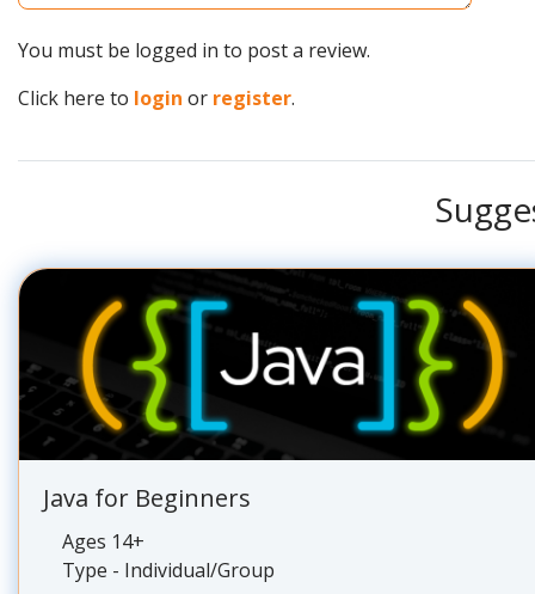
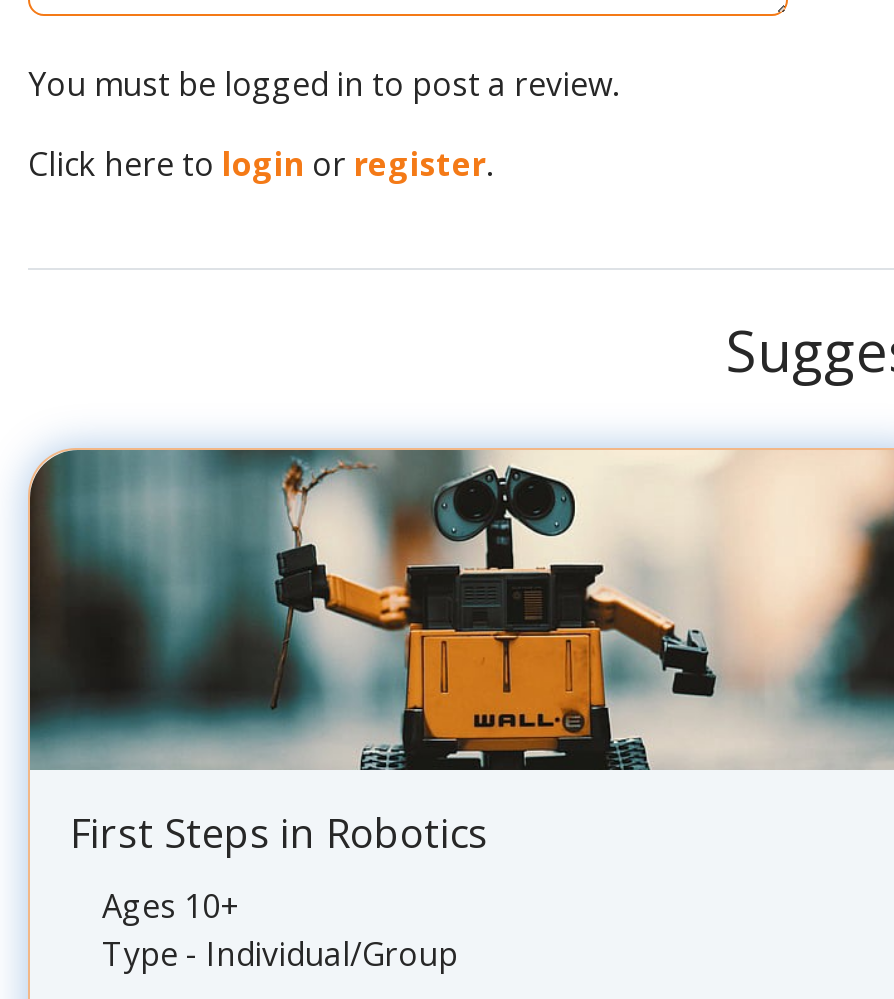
- [image]
- Java for Beginners
- Ages 14+
+ [image]
+ First Steps in Robotics
+ Ages 10+
